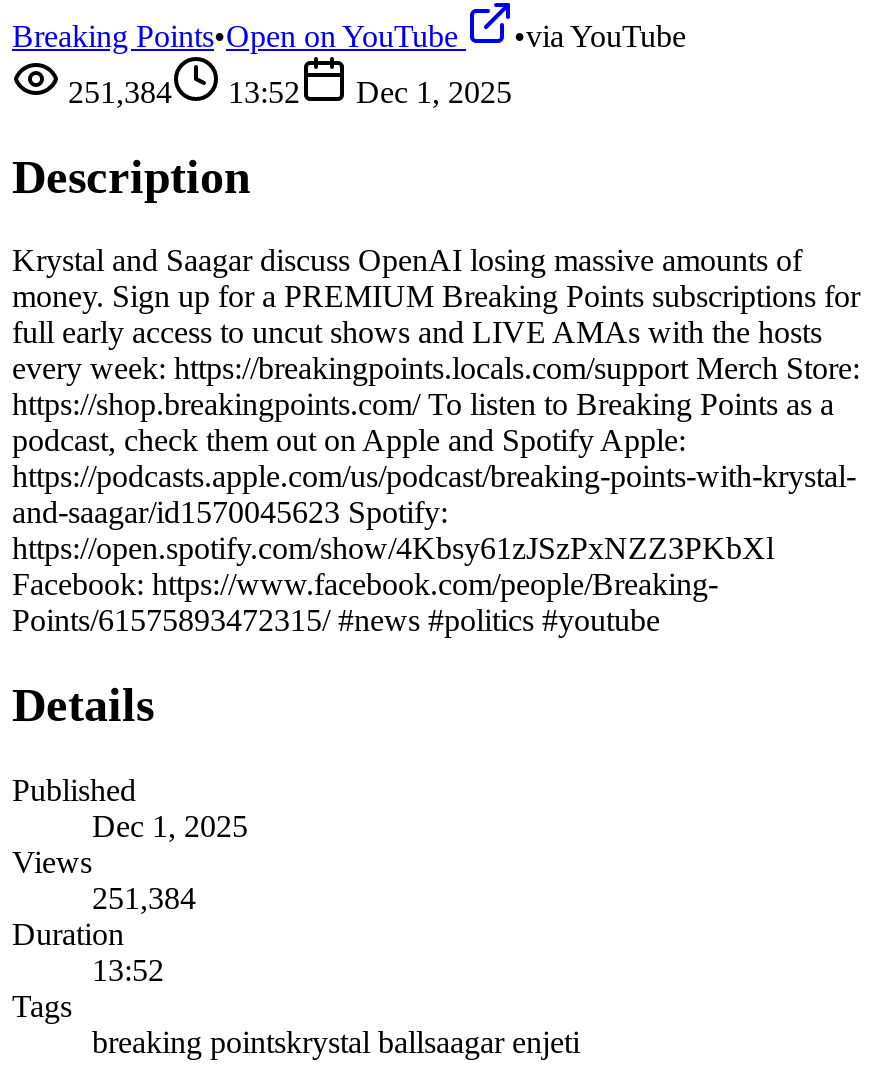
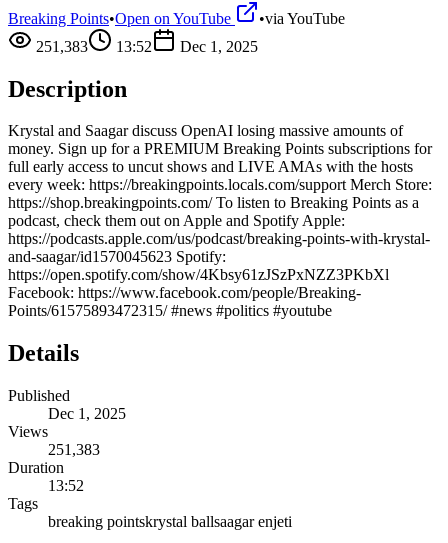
- 251,384 13:52 Dec 1, 2025
+ 251,383 13:52 Dec 1, 2025

- 251,384
+ 251,383
